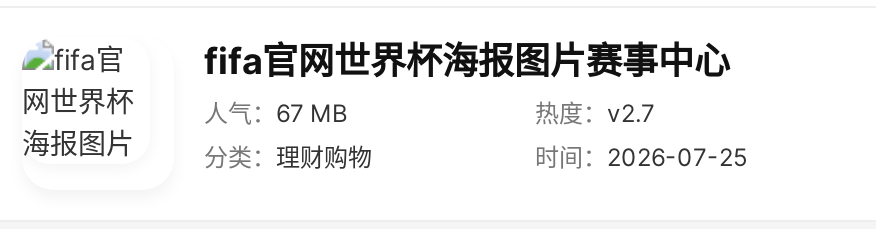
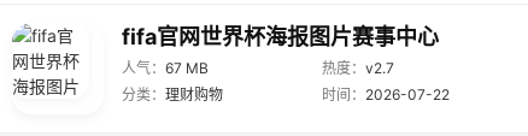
- 时间：2026-07-25
+ 时间：2026-07-22
